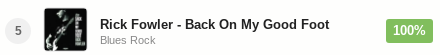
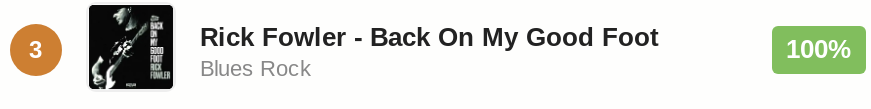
- 5
+ 3
